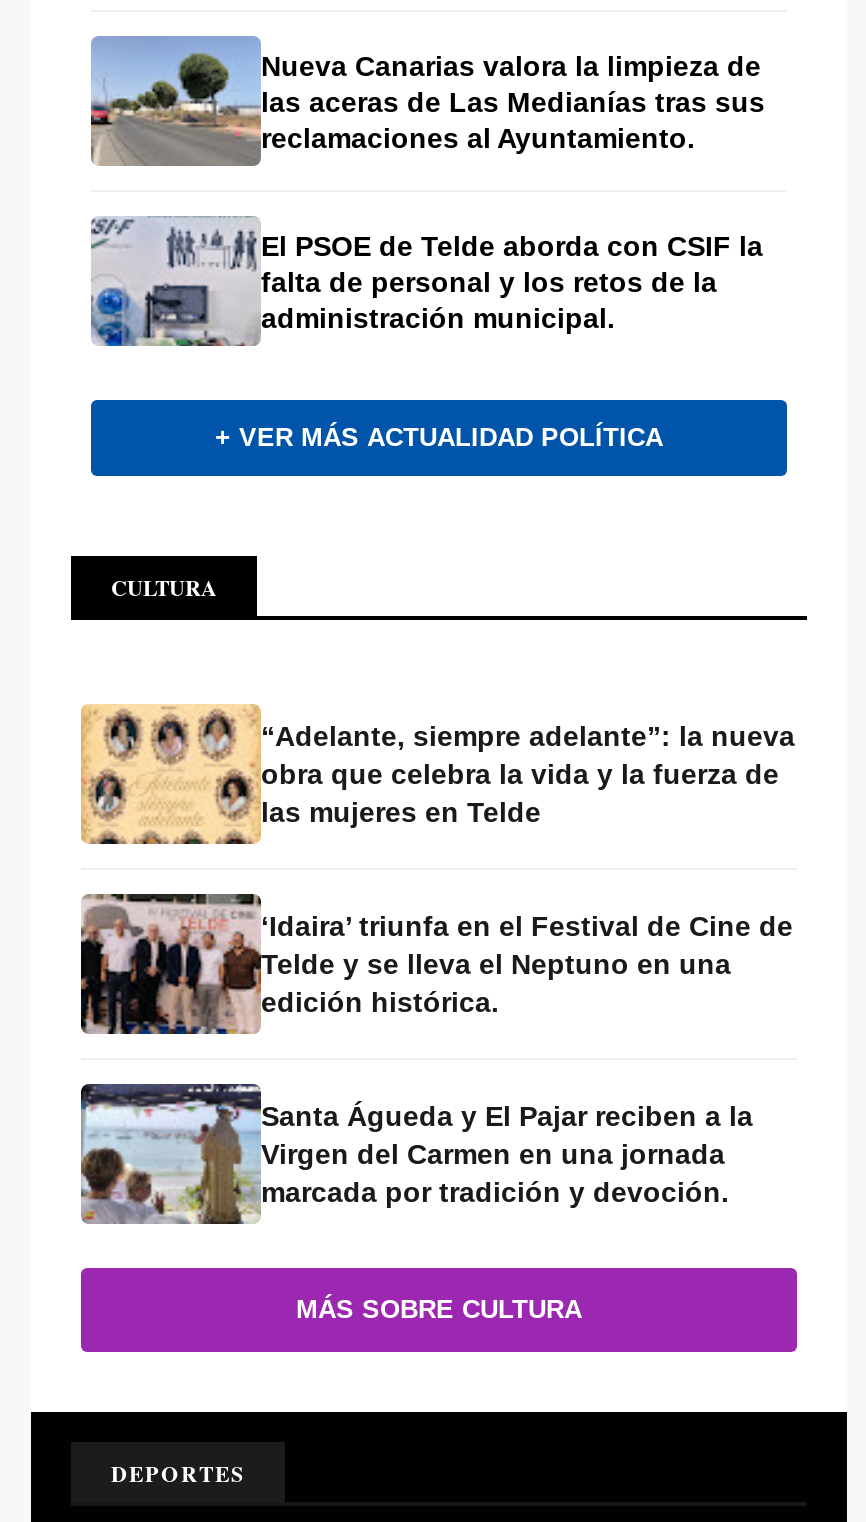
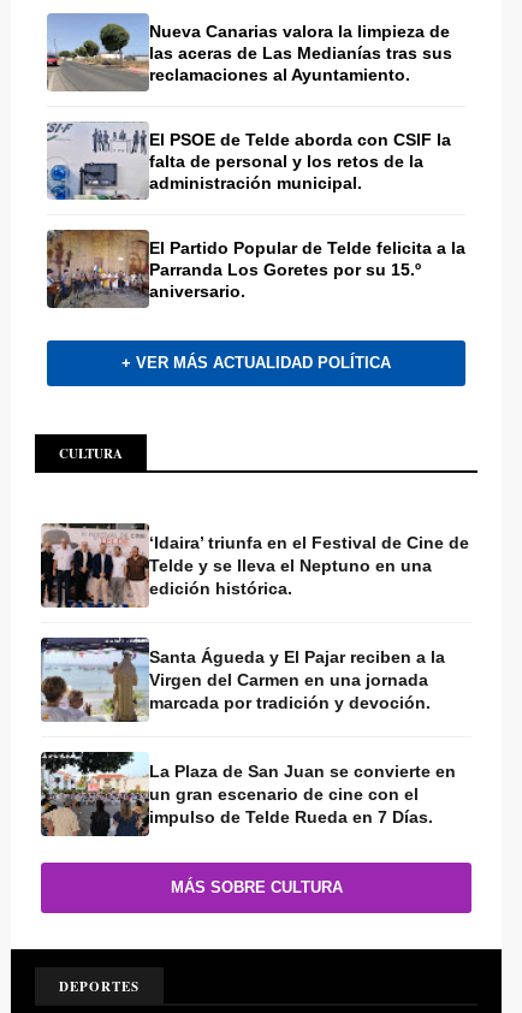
+ [image]
+ El Partido Popular de Telde felicita a la
+ Parranda Los Goretes por su 15.º
+ aniversario.

- [image]
- “Adelante, siempre adelante”: la nueva
- obra que celebra la vida y la fuerza de
- las mujeres en Telde

+ [image]
+ La Plaza de San Juan se convierte en
+ un gran escenario de cine con el
+ impulso de Telde Rueda en 7 Días.
